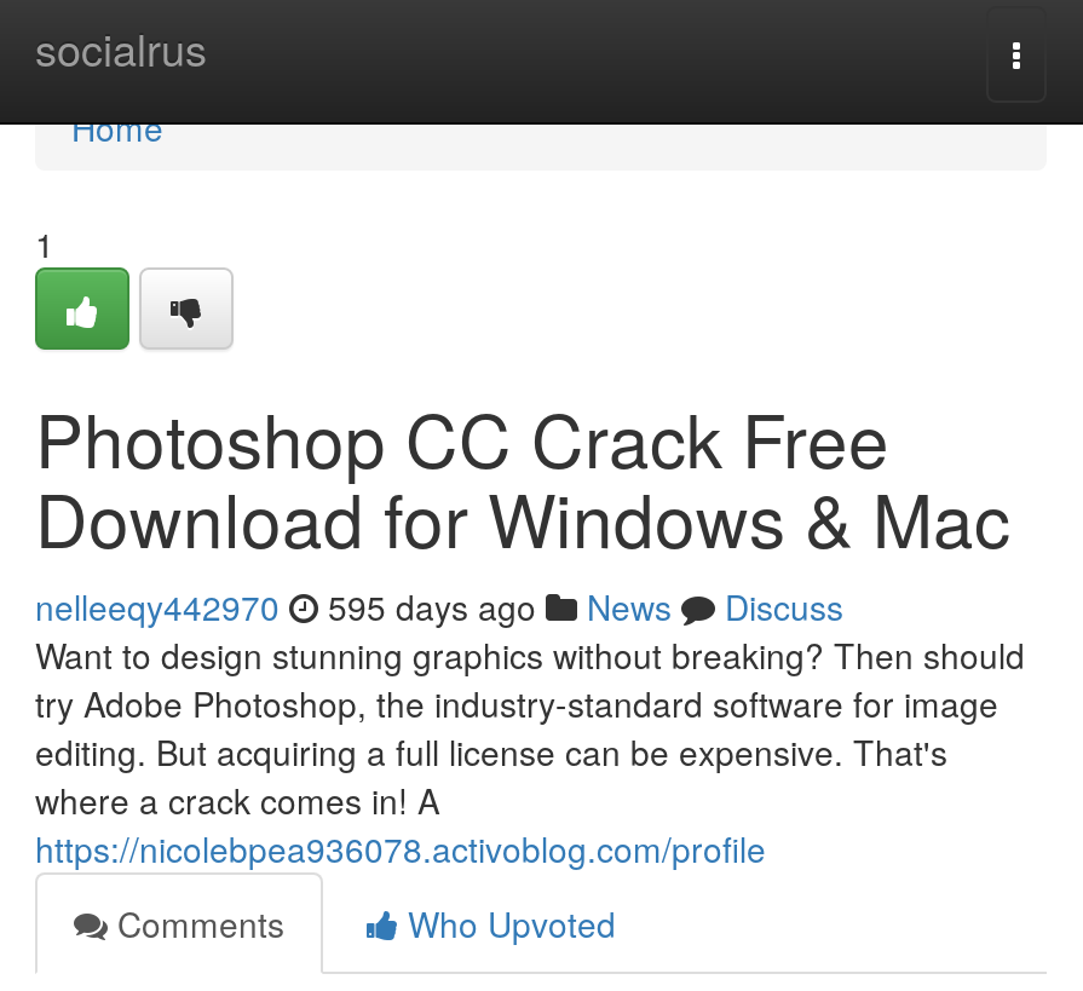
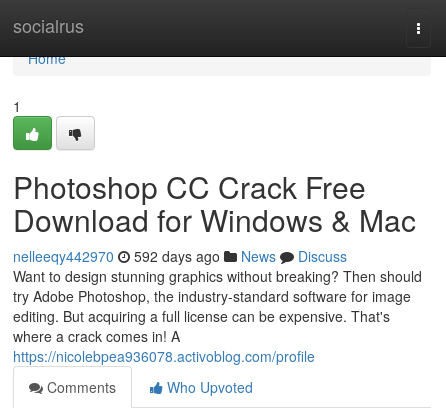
- nelleeqy442970 595 days ago News Discuss
+ nelleeqy442970 592 days ago News Discuss
